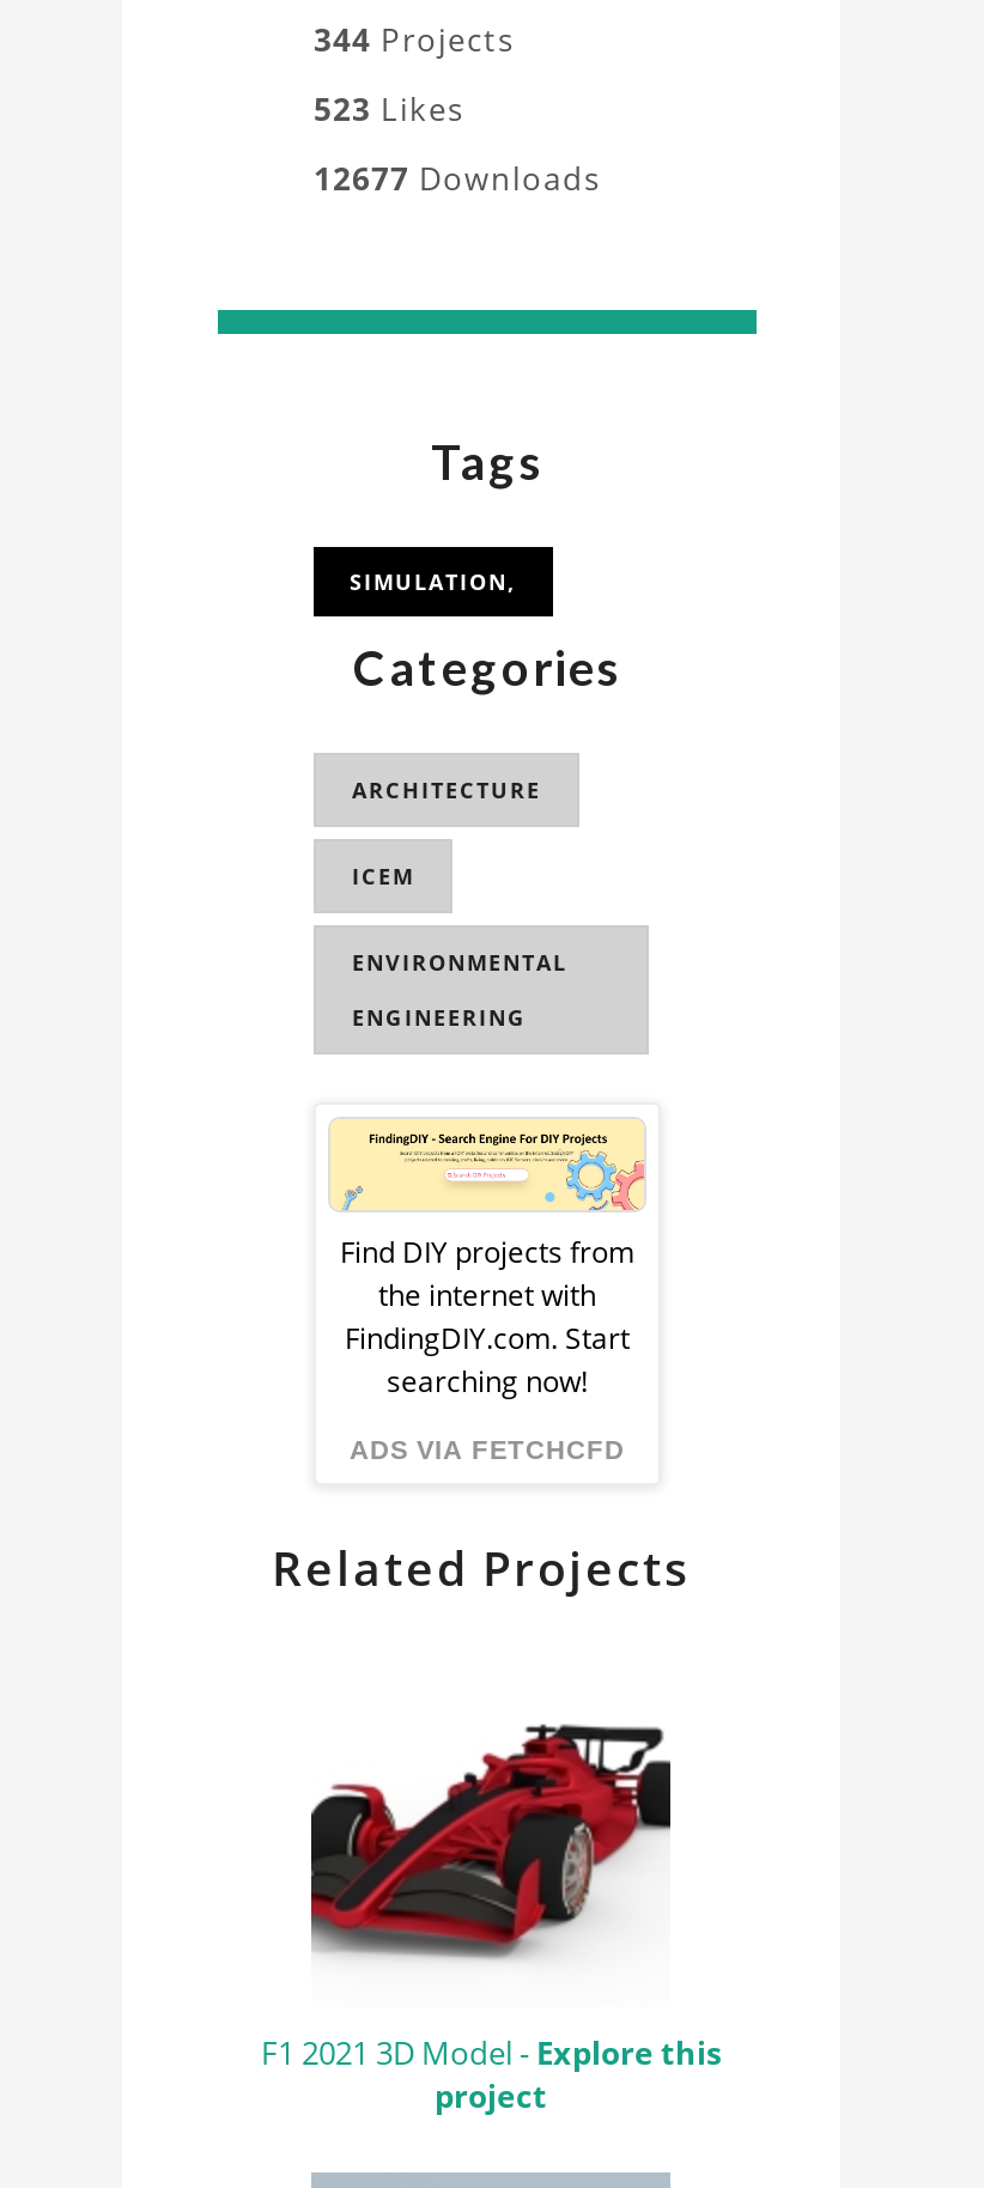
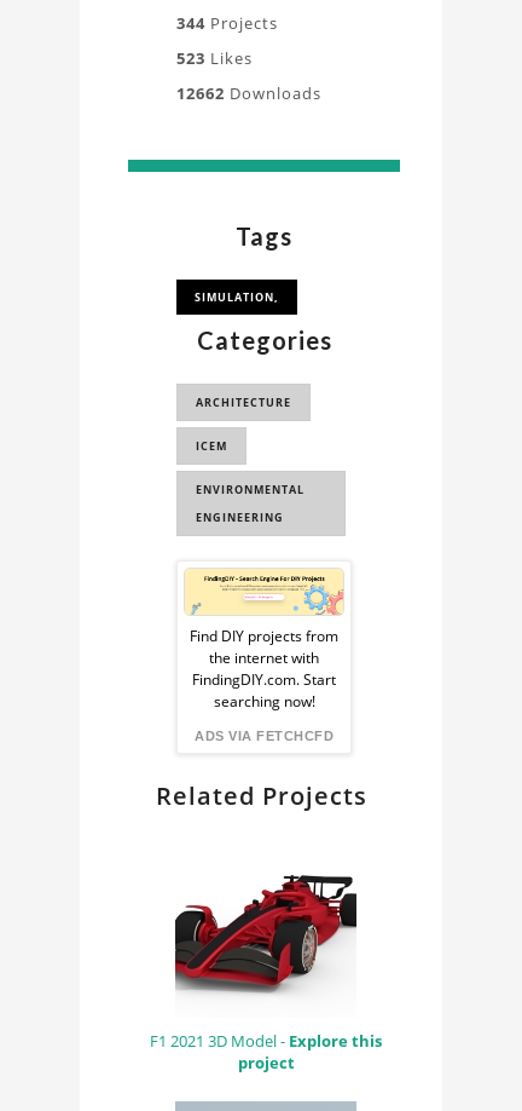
- 12677 Downloads
+ 12662 Downloads
